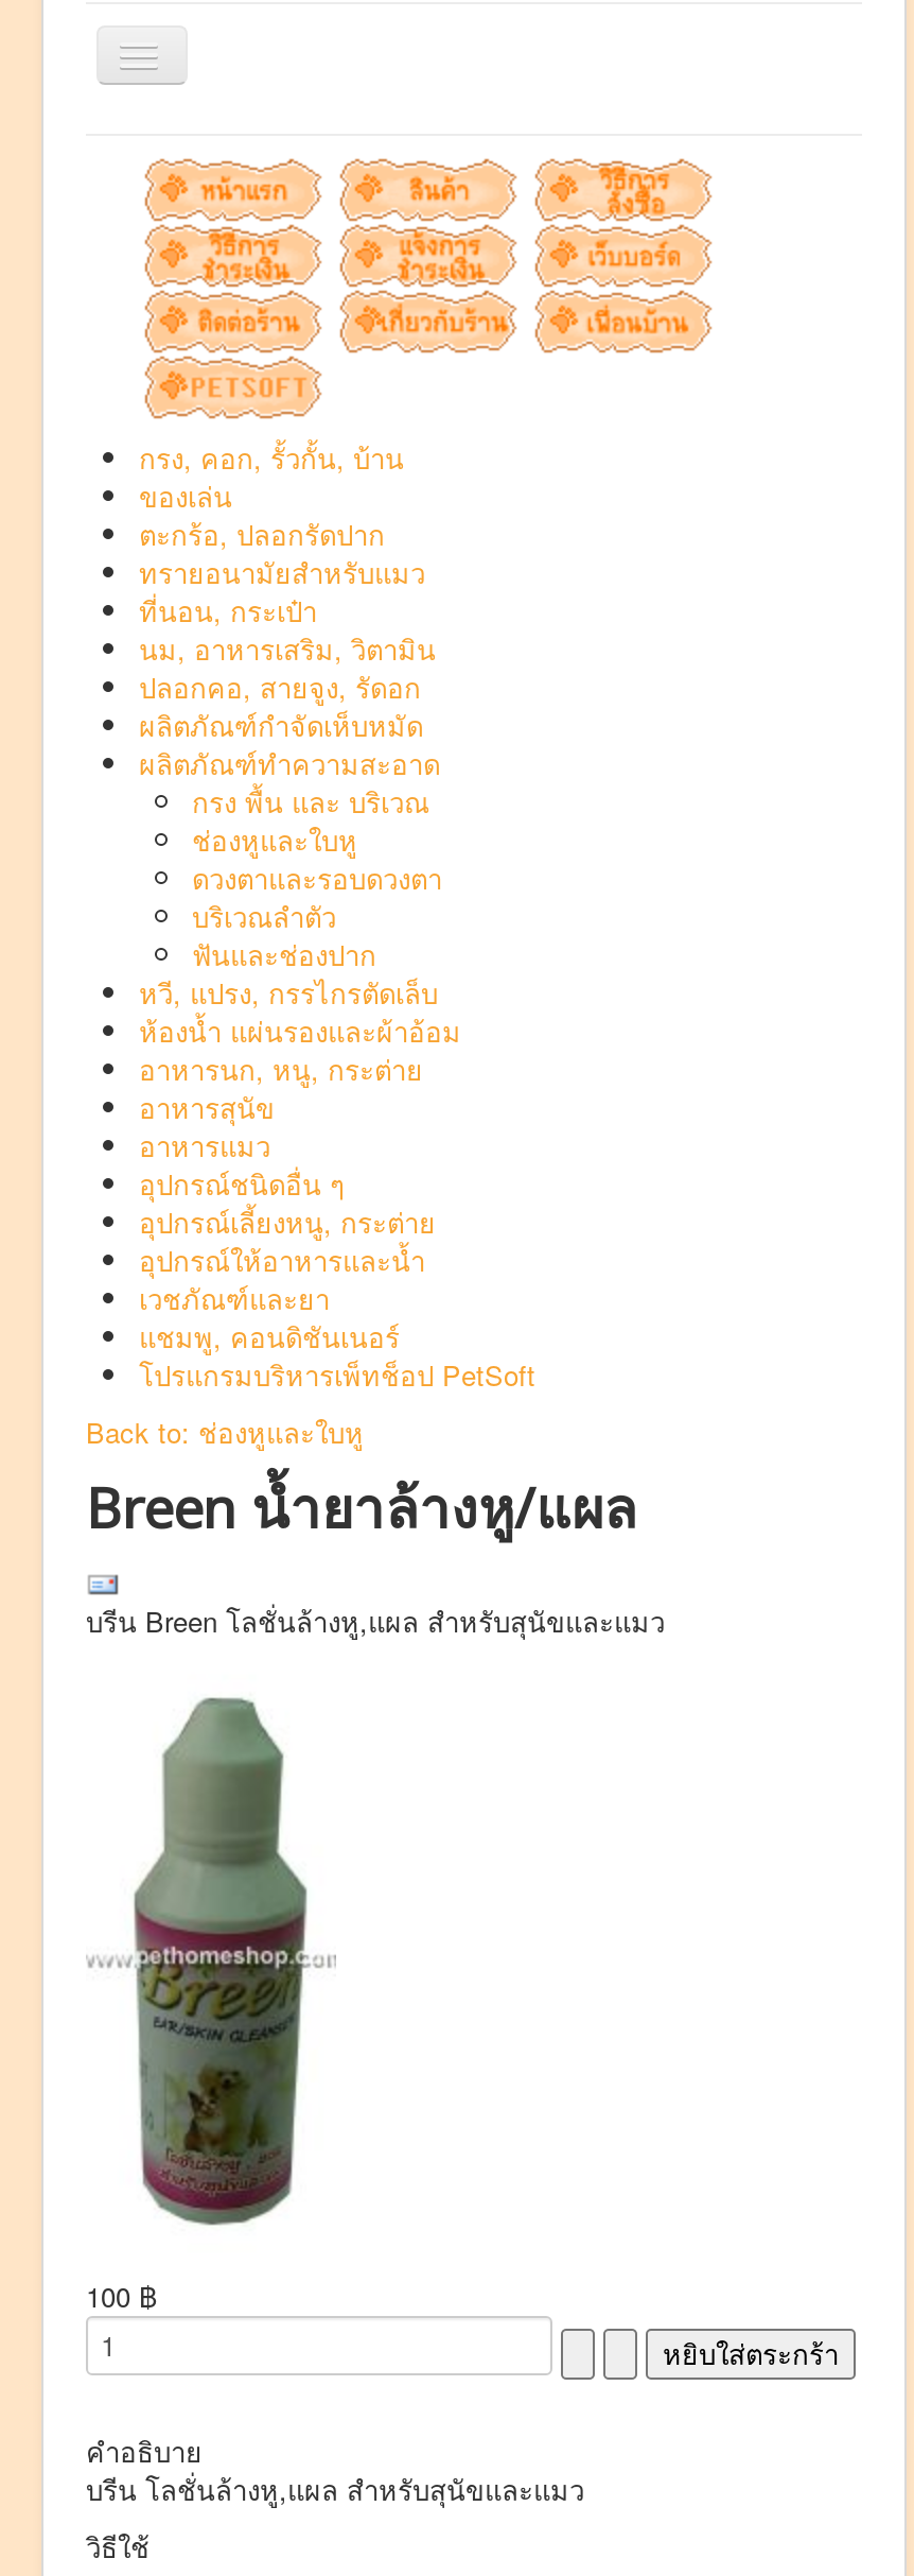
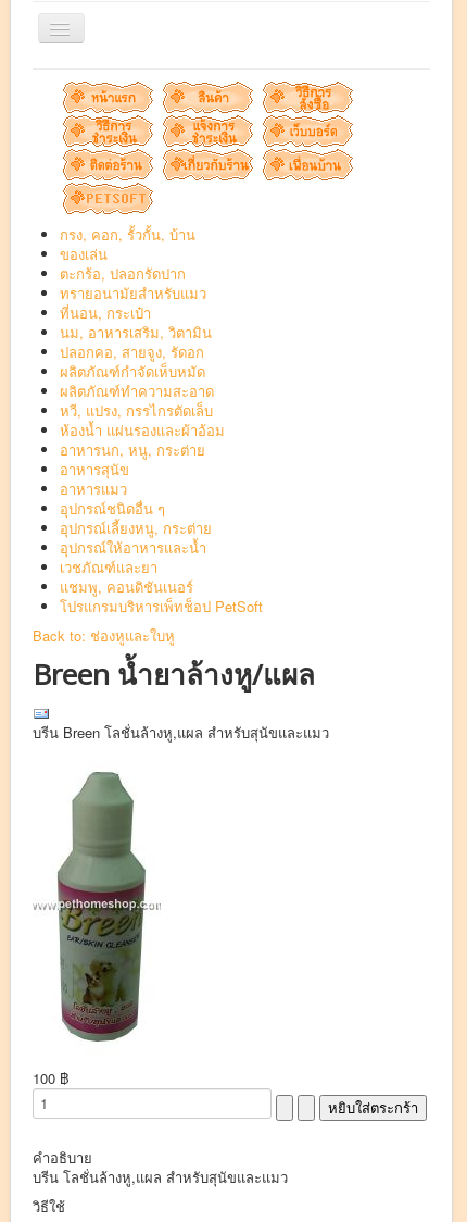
- กรง พื้น และ บริเวณ
- ช่องหูและใบหู
- ดวงตาและรอบดวงตา
- บริเวณลำตัว
- ฟันและช่องปาก
